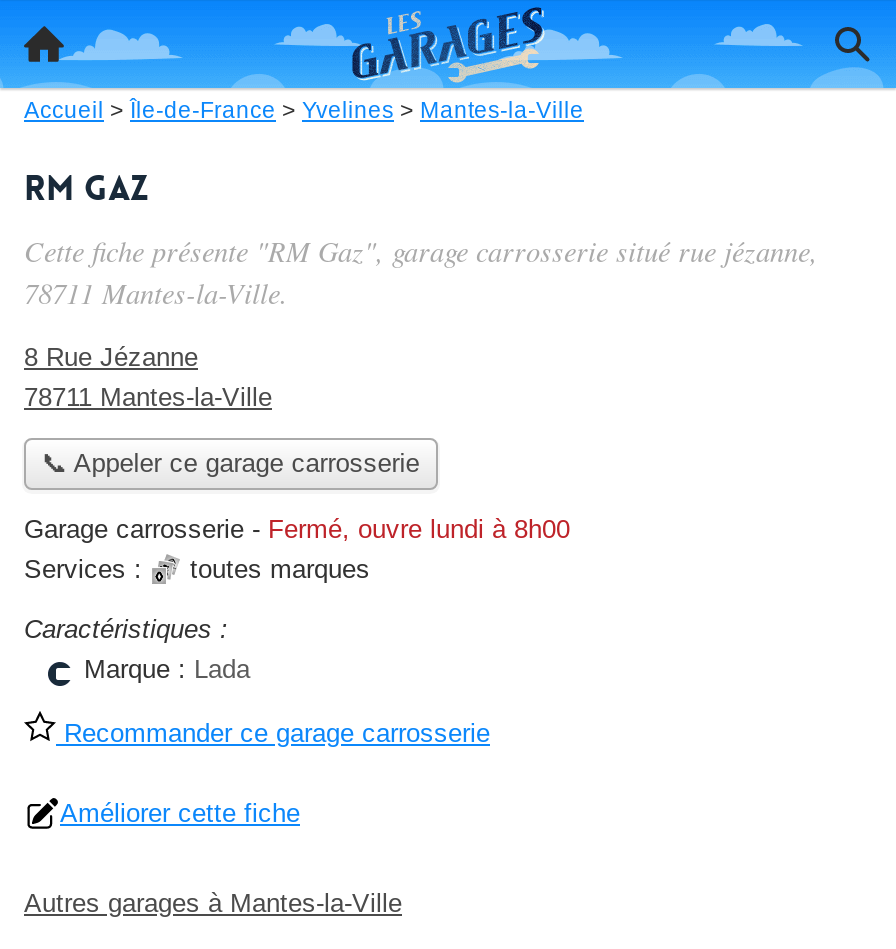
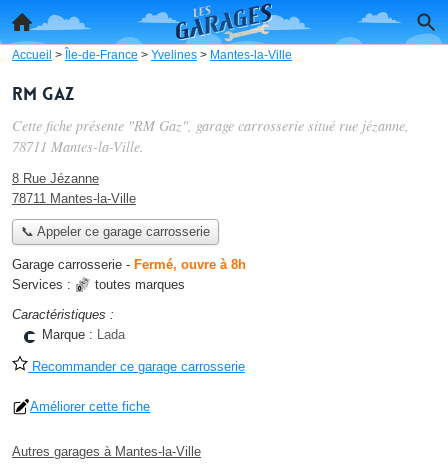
- Garage carrosserie - Fermé, ouvre lundi à 8h00
+ Garage carrosserie - Fermé, ouvre à 8h
